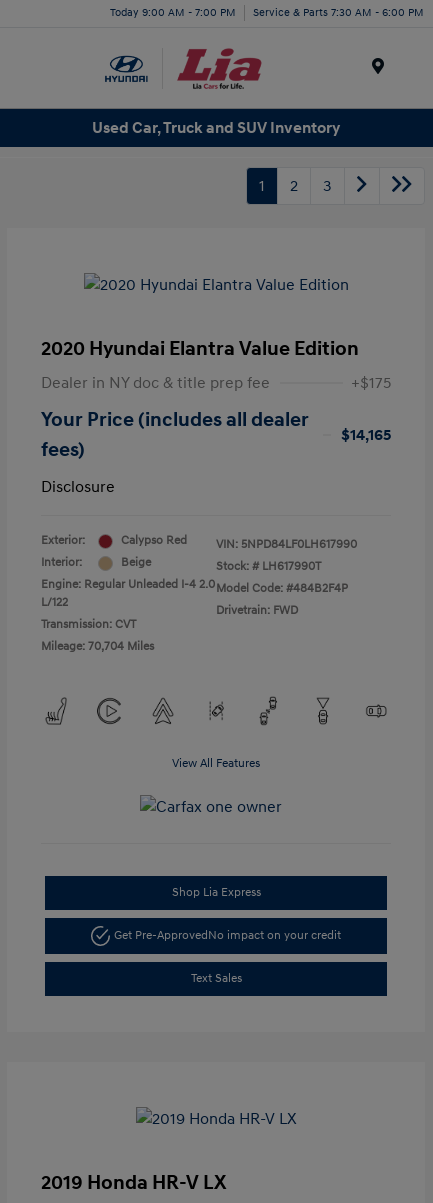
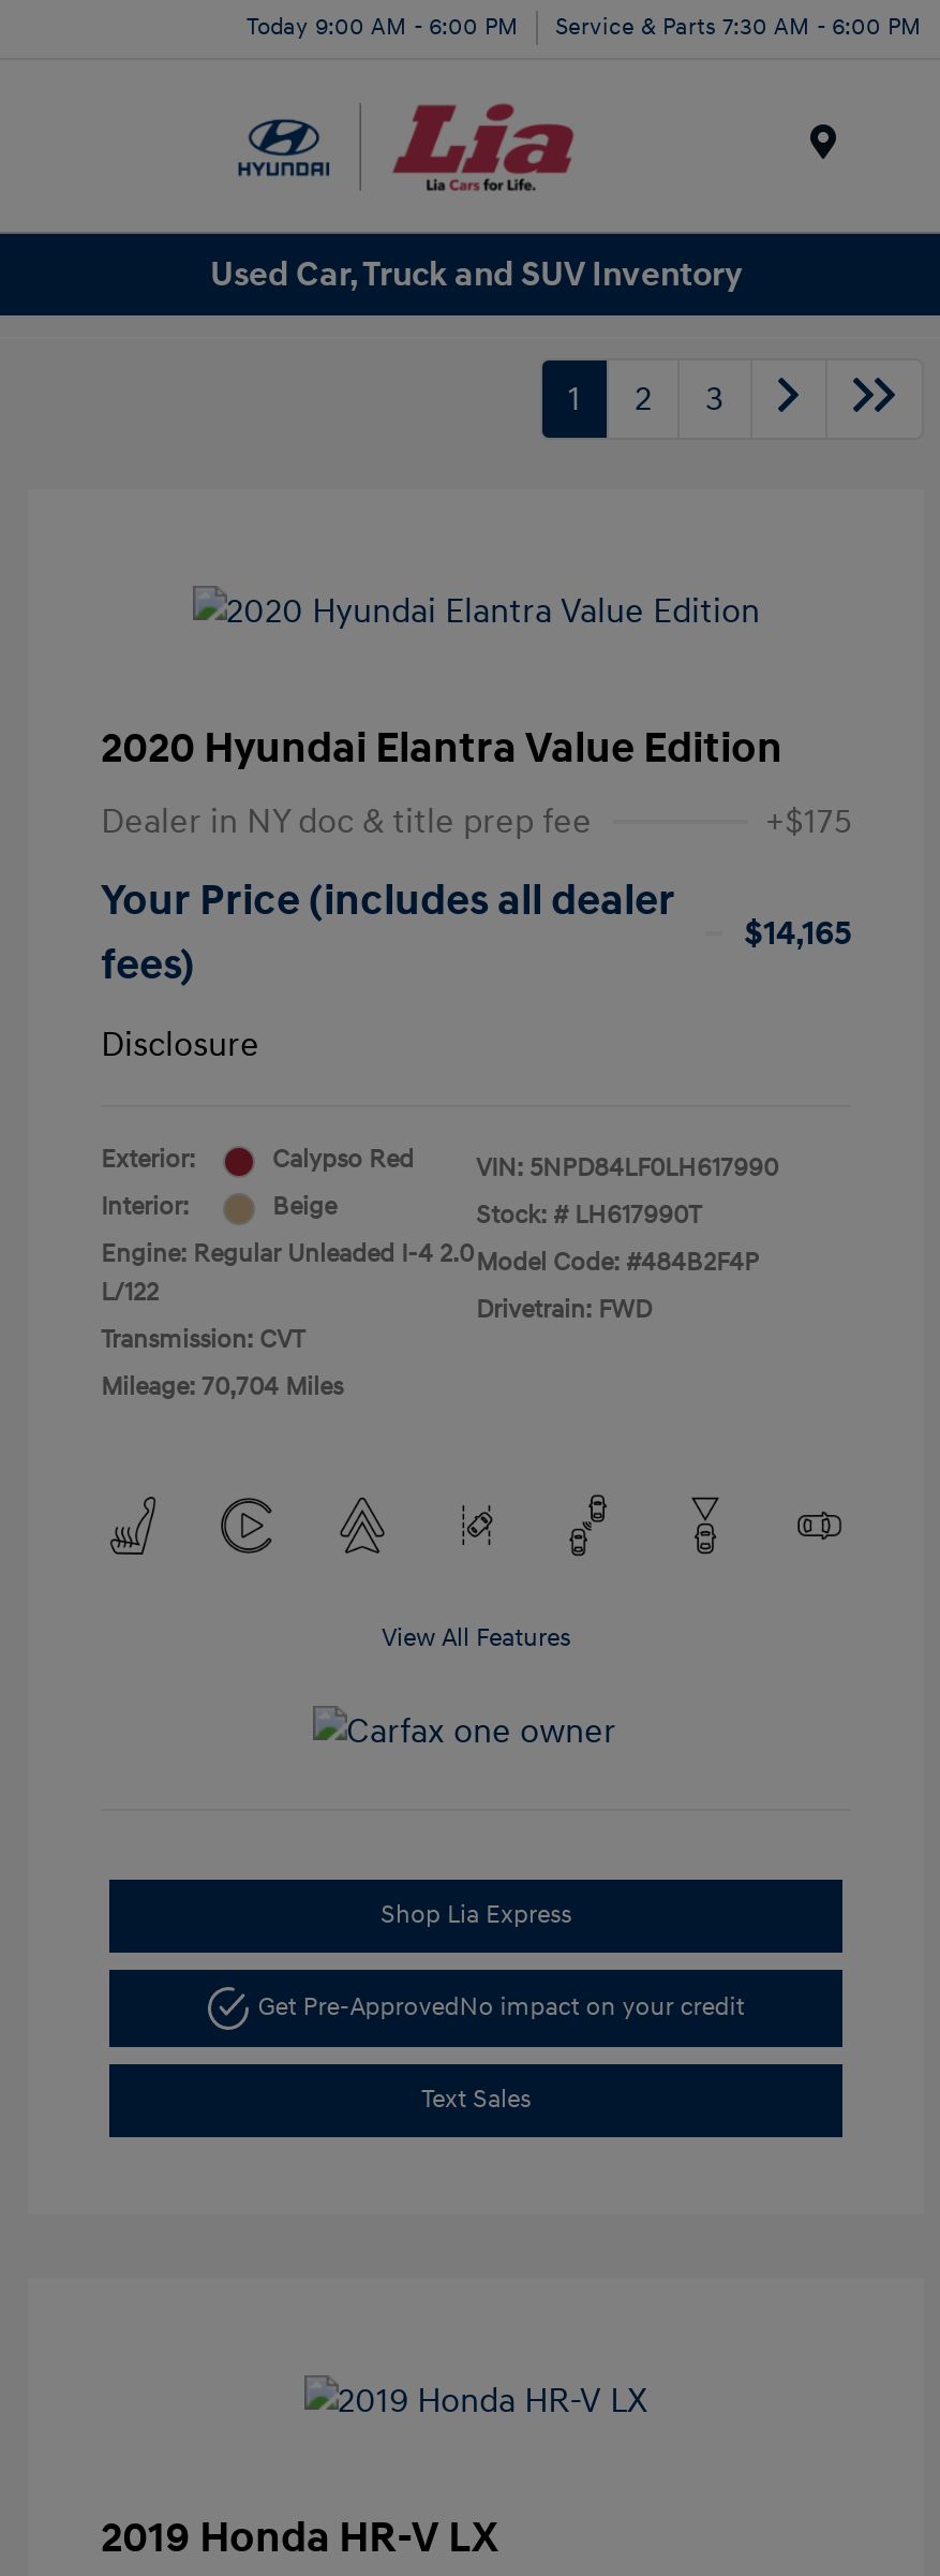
- Today 9:00 AM - 7:00 PM Service & Parts 7:30 AM - 6:00 PM
+ Today 9:00 AM - 6:00 PM Service & Parts 7:30 AM - 6:00 PM
